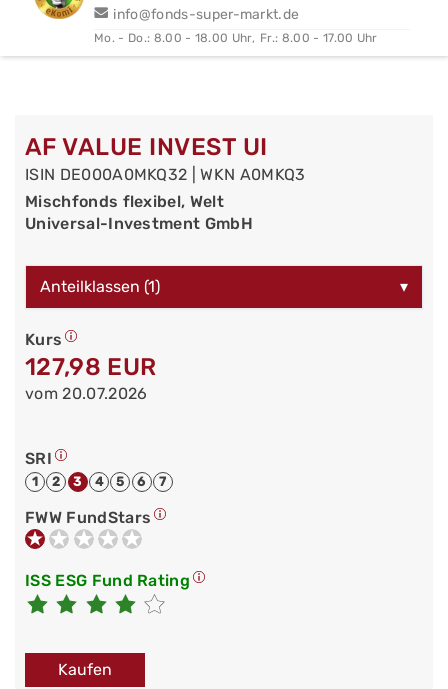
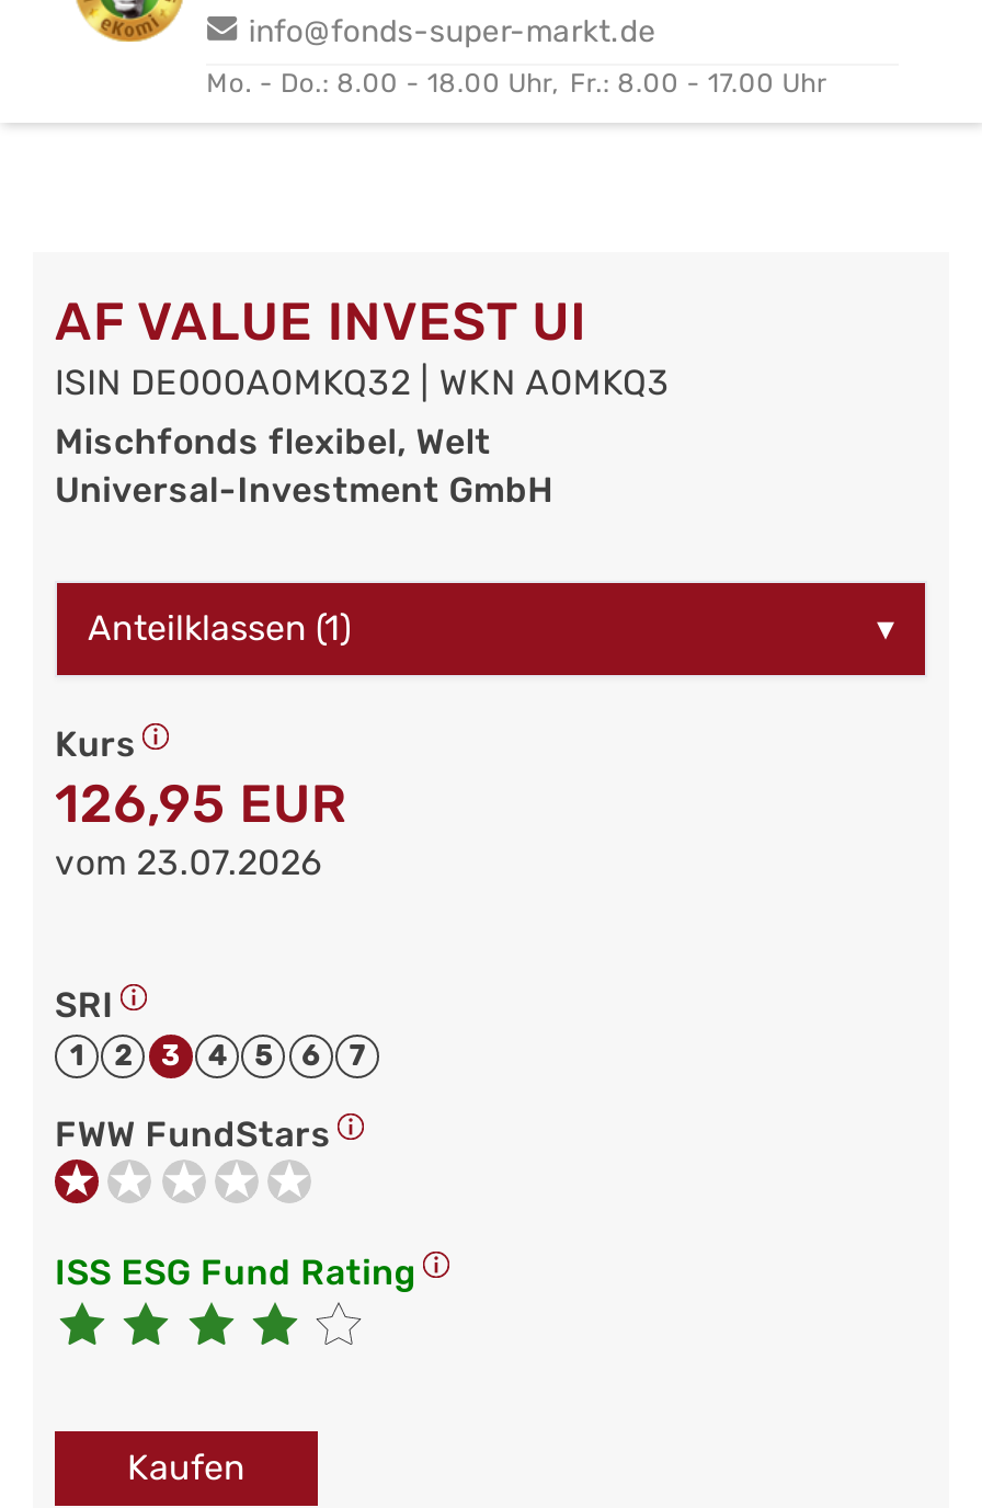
- 127,98 EUR
+ 126,95 EUR

- vom 20.07.2026
+ vom 23.07.2026
